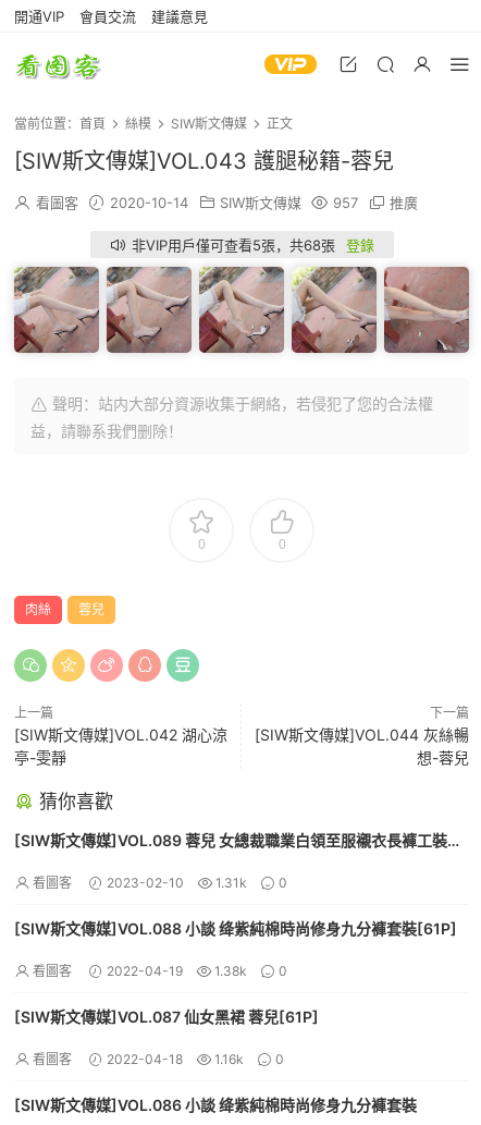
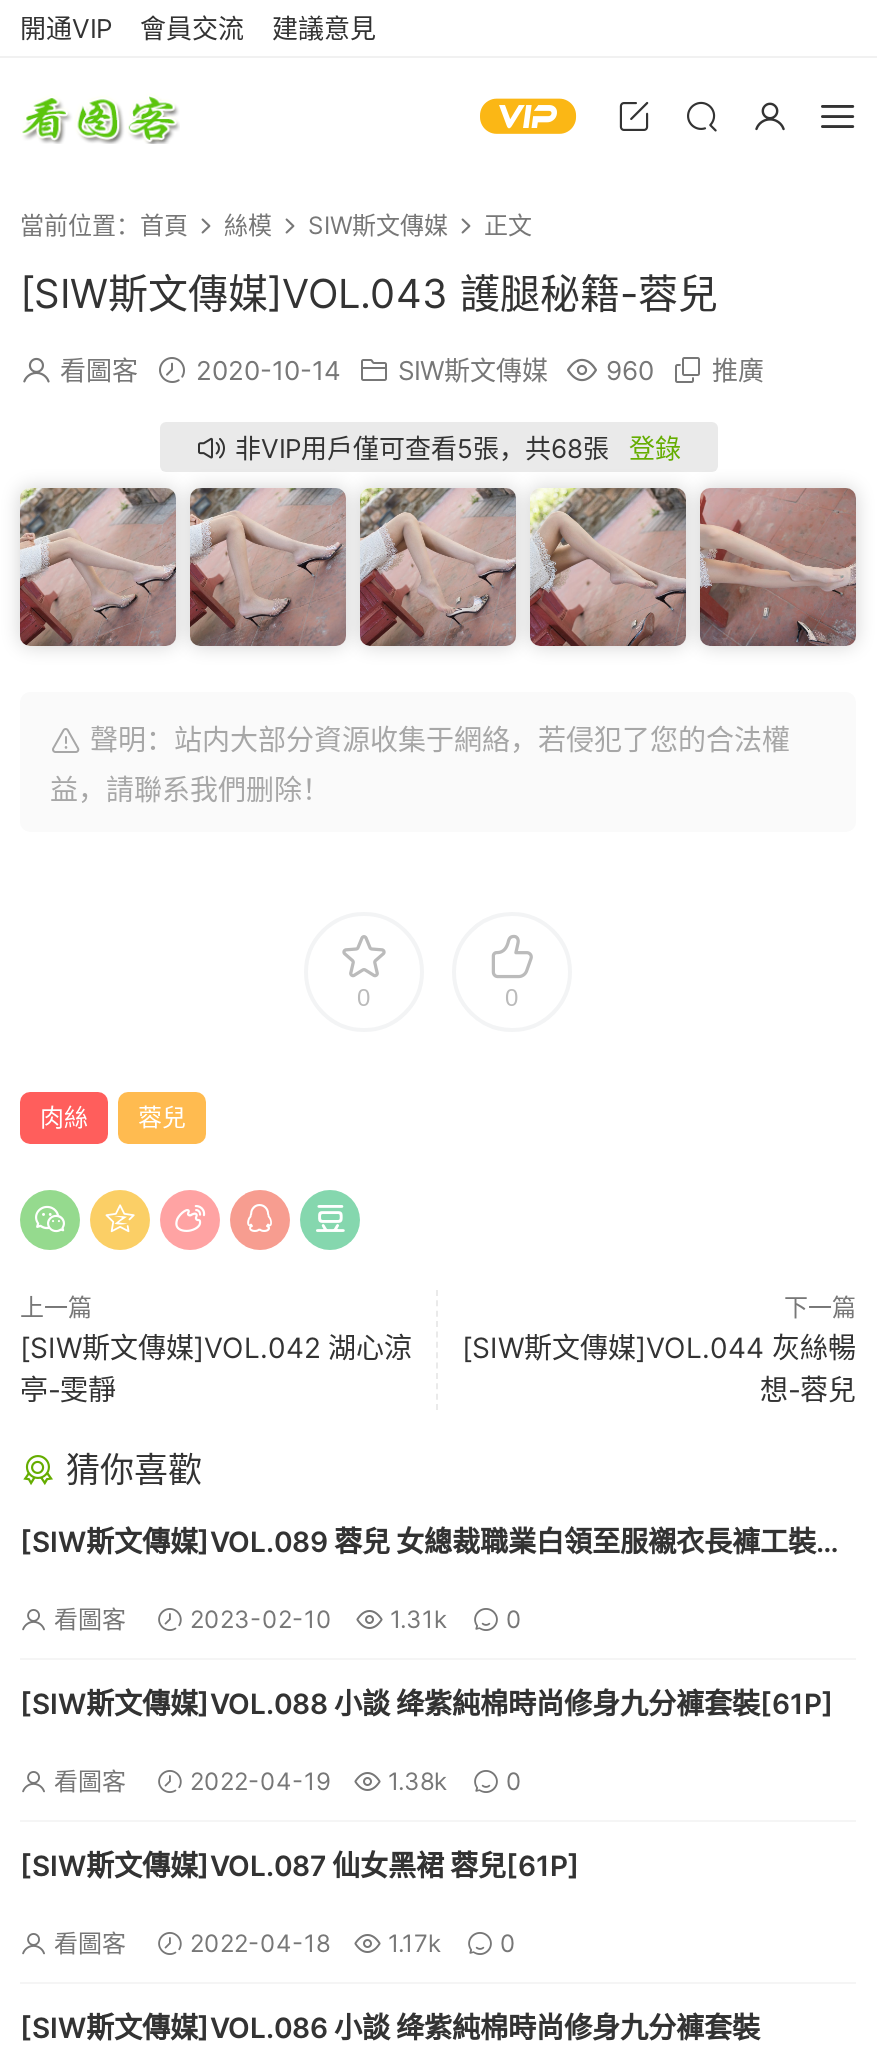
- 看圖客 2020-10-14 SIW斯文傳媒 957 推廣
+ 看圖客 2020-10-14 SIW斯文傳媒 960 推廣

- 看圖客 2022-04-18 1.16k 0
+ 看圖客 2022-04-18 1.17k 0
